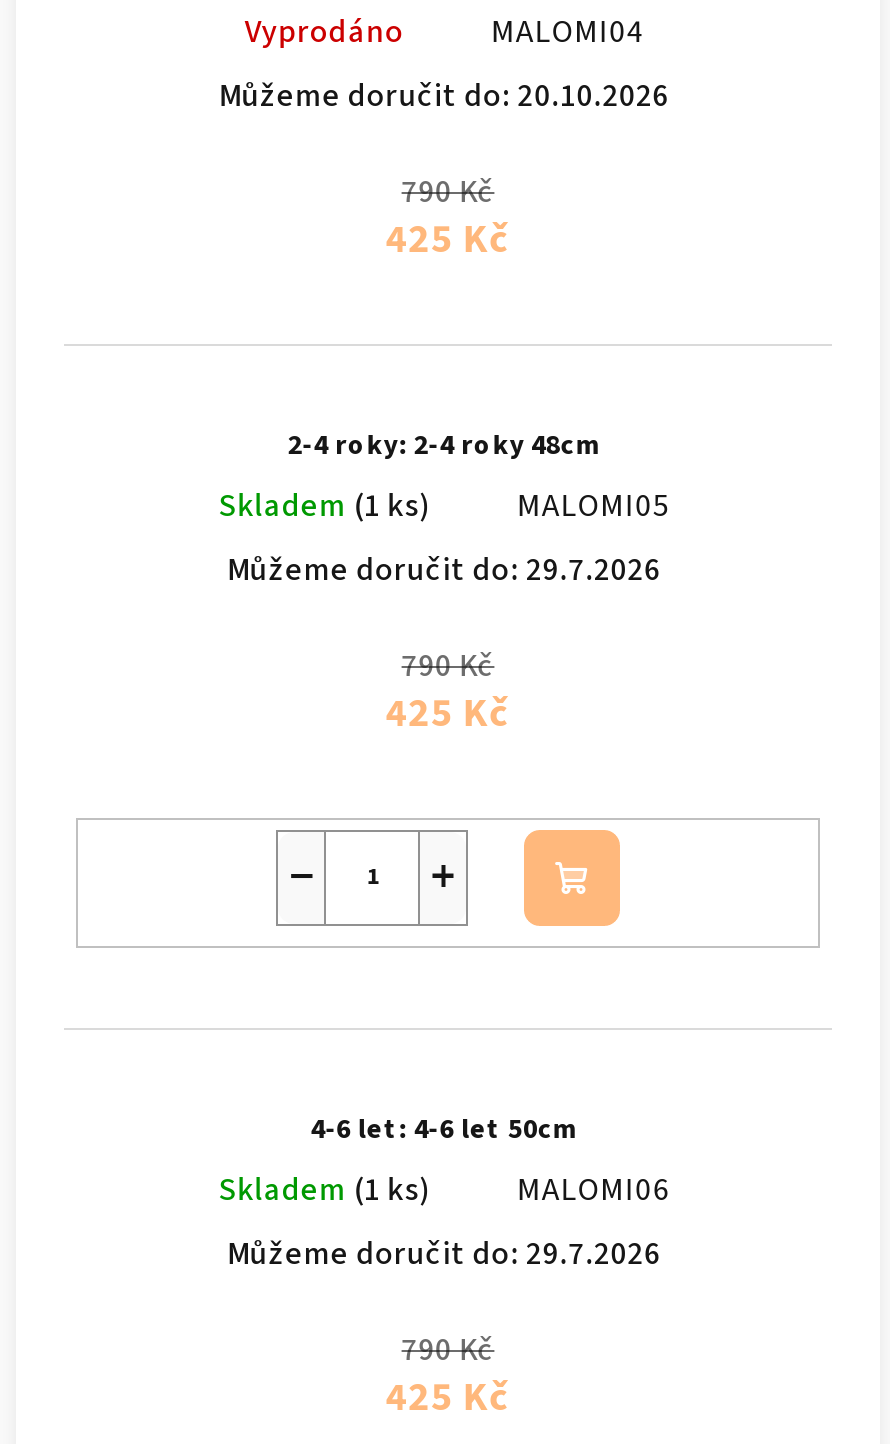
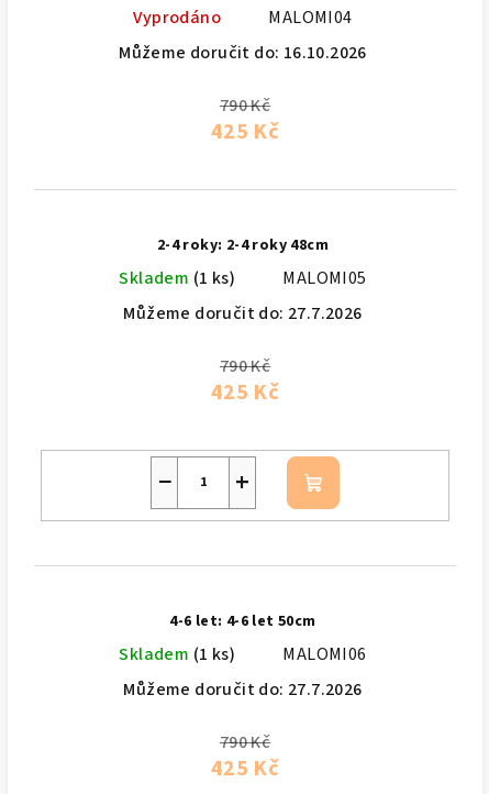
- Můžeme doručit do: 20.10.2026
+ Můžeme doručit do: 16.10.2026

- Můžeme doručit do: 29.7.2026
+ Můžeme doručit do: 27.7.2026

- Můžeme doručit do: 29.7.2026
+ Můžeme doručit do: 27.7.2026
